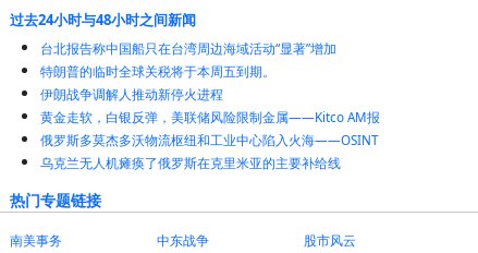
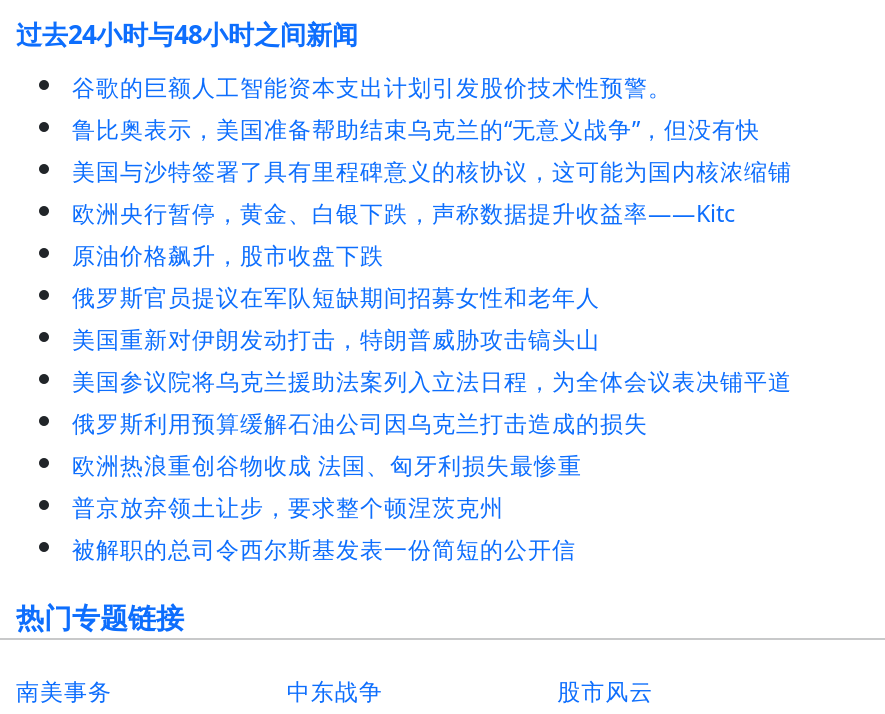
- 台北报告称中国船只在台湾周边海域活动“显著”增加
- 特朗普的临时全球关税将于本周五到期。
- 伊朗战争调解人推动新停火进程
- 黄金走软，白银反弹，美联储风险限制金属——Kitco AM报
- 俄罗斯多莫杰多沃物流枢纽和工业中心陷入火海——OSINT
- 乌克兰无人机瘫痪了俄罗斯在克里米亚的主要补给线
+ 谷歌的巨额人工智能资本支出计划引发股价技术性预警。
+ 鲁比奥表示，美国准备帮助结束乌克兰的“无意义战争”，但没有快
+ 美国与沙特签署了具有里程碑意义的核协议，这可能为国内核浓缩铺
+ 欧洲央行暂停，黄金、白银下跌，声称数据提升收益率——Kitc
+ 原油价格飙升，股市收盘下跌
+ 俄罗斯官员提议在军队短缺期间招募女性和老年人
+ 美国重新对伊朗发动打击，特朗普威胁攻击镐头山
+ 美国参议院将乌克兰援助法案列入立法日程，为全体会议表决铺平道
+ 俄罗斯利用预算缓解石油公司因乌克兰打击造成的损失
+ 欧洲热浪重创谷物收成 法国、匈牙利损失最惨重
+ 普京放弃领土让步，要求整个顿涅茨克州
+ 被解职的总司令西尔斯基发表一份简短的公开信
